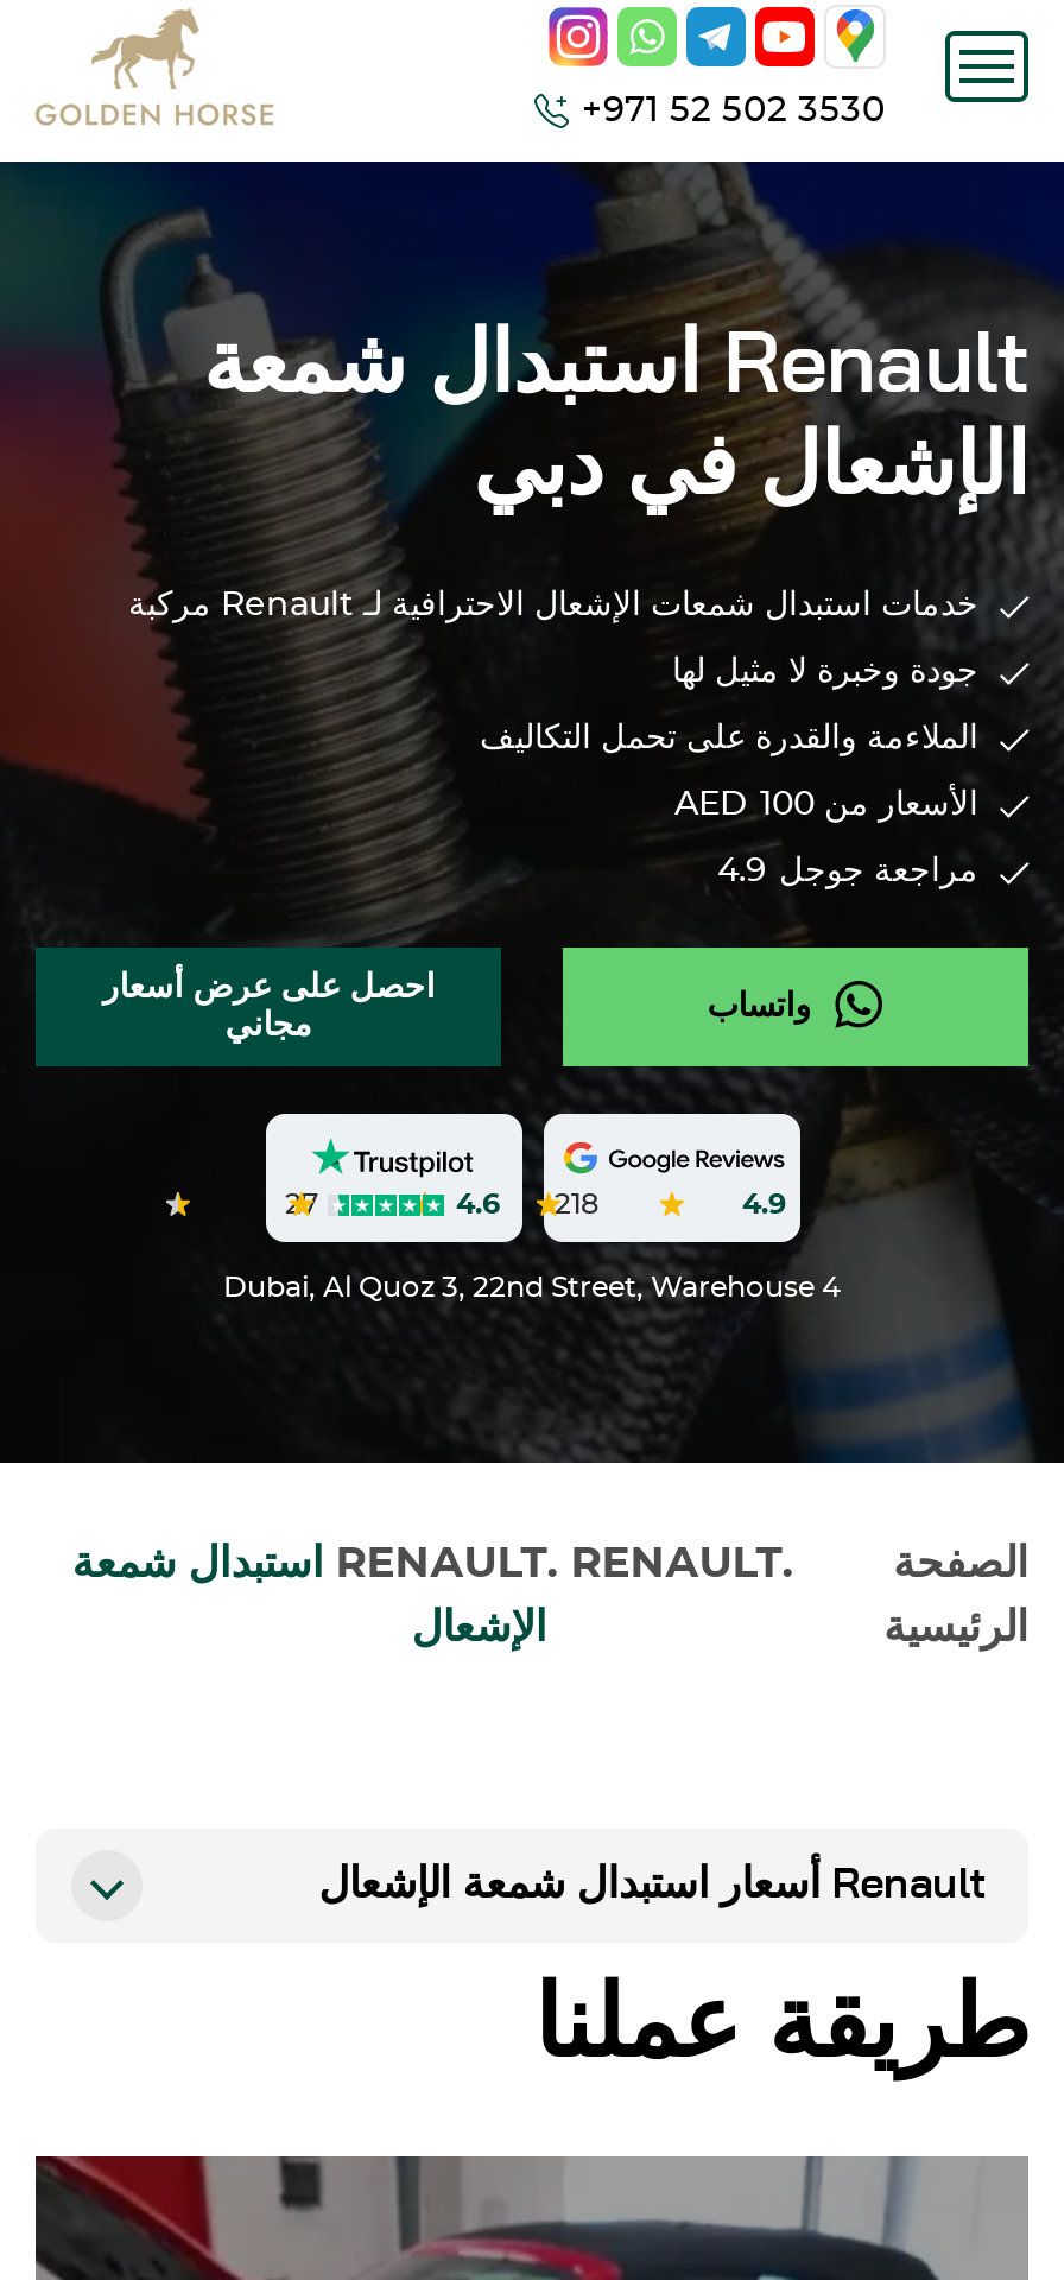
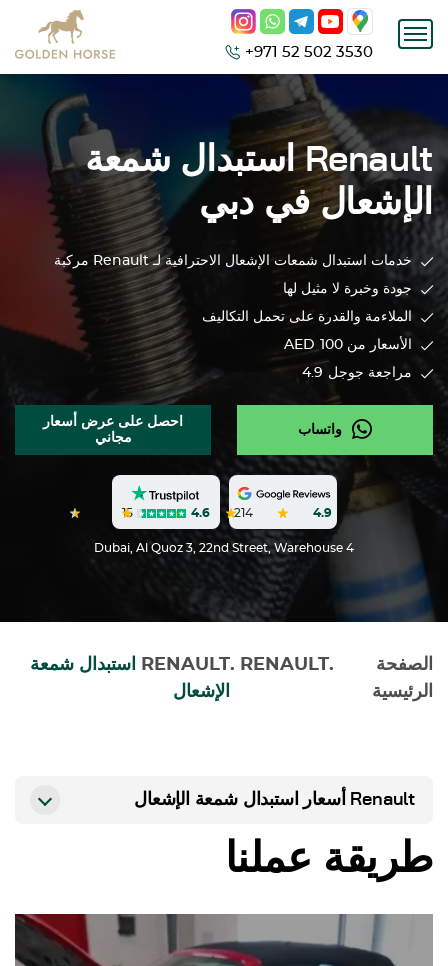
- 27
+ 15

- 4.6 218
+ 4.6 214
